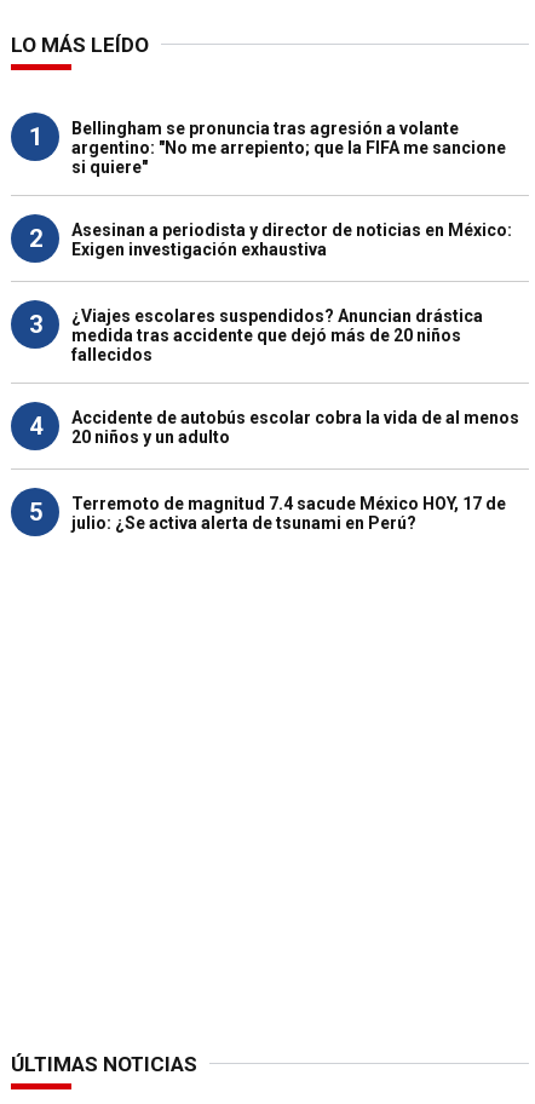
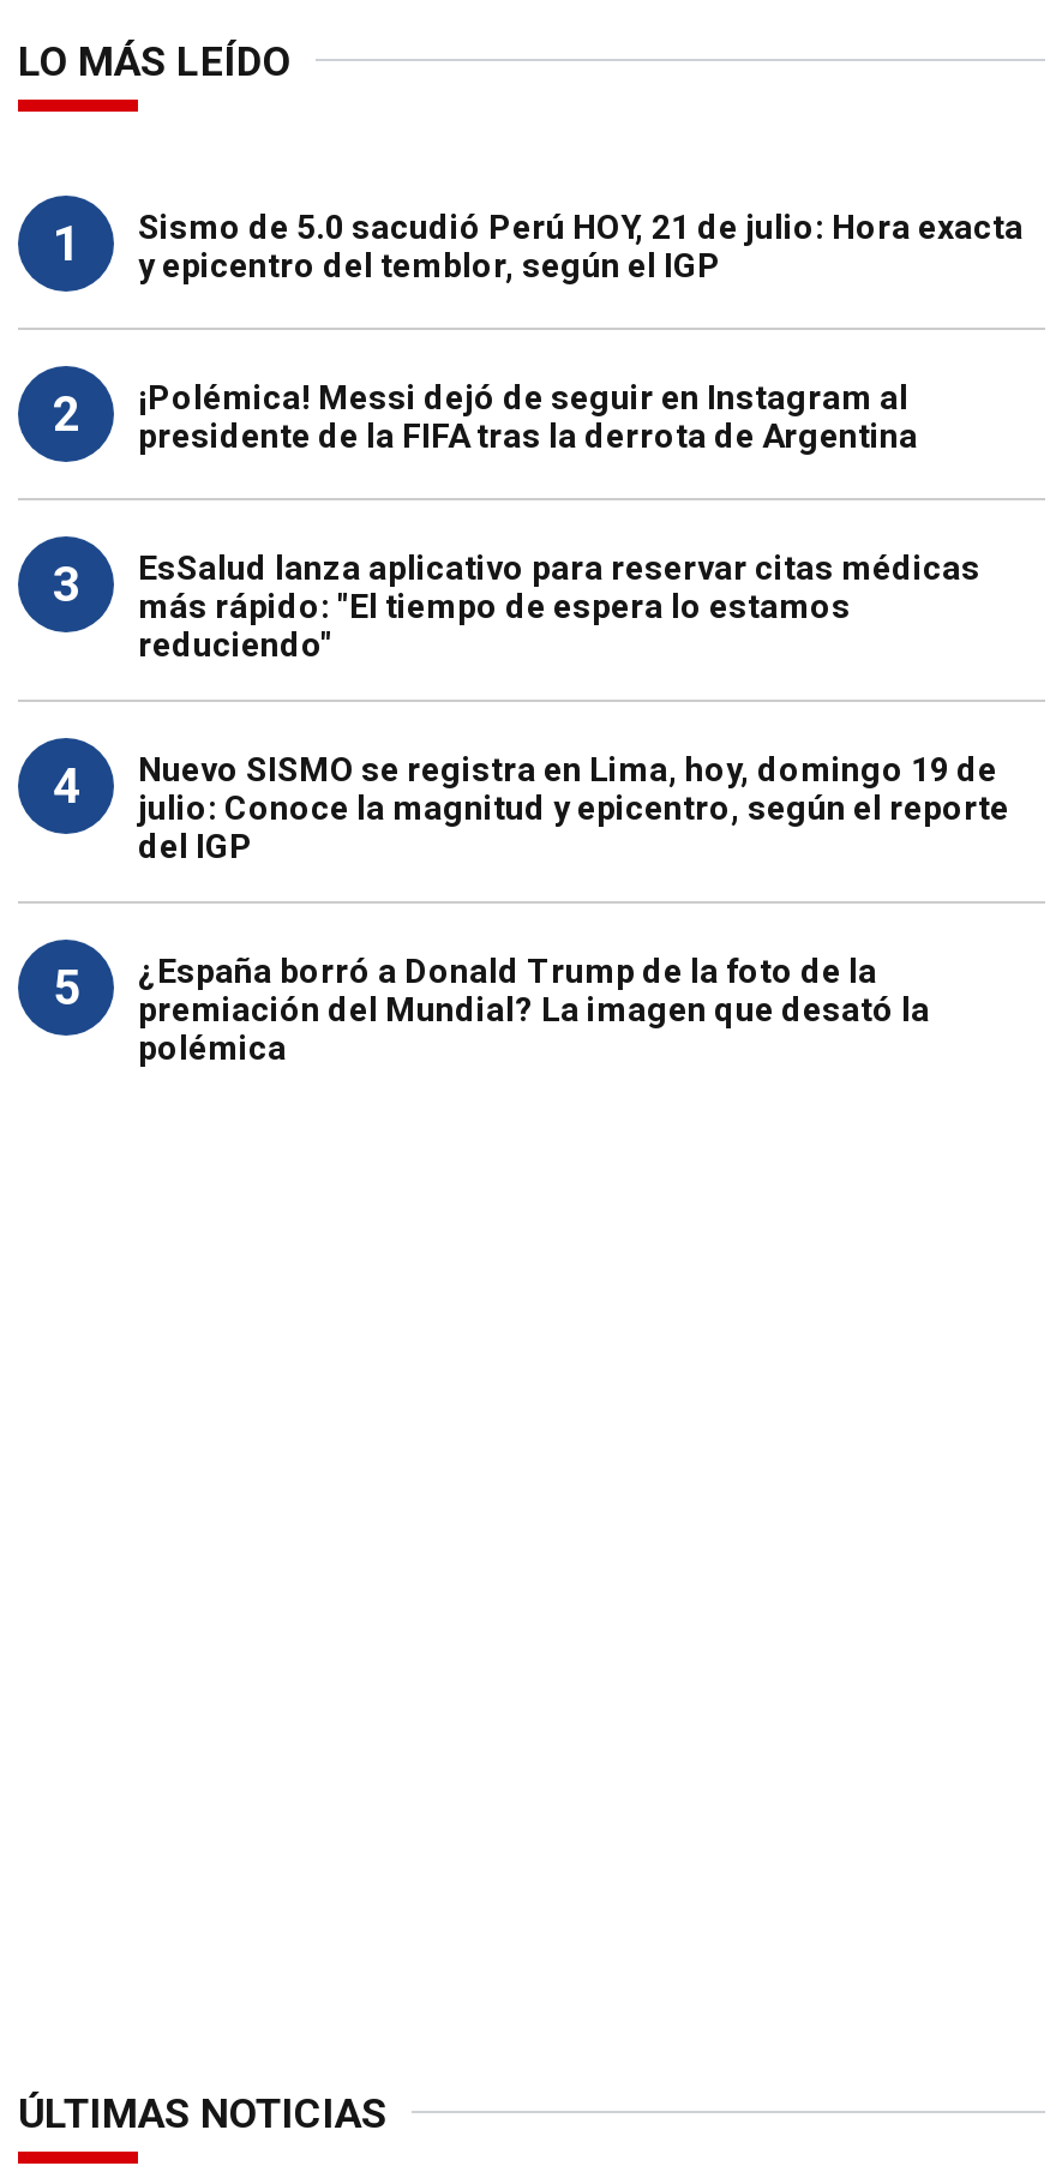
- Bellingham se pronuncia tras agresión a volante
- argentino: "No me arrepiento; que la FIFA me sancione
- si quiere"
+ Sismo de 5.0 sacudió Perú HOY, 21 de julio: Hora exacta
+ y epicentro del temblor, según el IGP

- Asesinan a periodista y director de noticias en México:
- Exigen investigación exhaustiva
+ ¡Polémica! Messi dejó de seguir en Instagram al
+ presidente de la FIFA tras la derrota de Argentina

- ¿Viajes escolares suspendidos? Anuncian drástica
- medida tras accidente que dejó más de 20 niños
- fallecidos
+ EsSalud lanza aplicativo para reservar citas médicas
+ más rápido: "El tiempo de espera lo estamos
+ reduciendo"

- Accidente de autobús escolar cobra la vida de al menos
- 20 niños y un adulto
+ Nuevo SISMO se registra en Lima, hoy, domingo 19 de
+ julio: Conoce la magnitud y epicentro, según el reporte
+ del IGP

- Terremoto de magnitud 7.4 sacude México HOY, 17 de
- julio: ¿Se activa alerta de tsunami en Perú?
+ ¿España borró a Donald Trump de la foto de la
+ premiación del Mundial? La imagen que desató la
+ polémica
